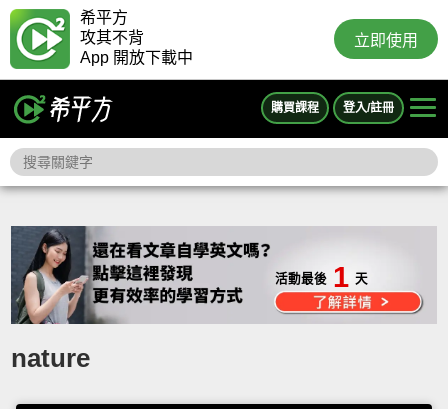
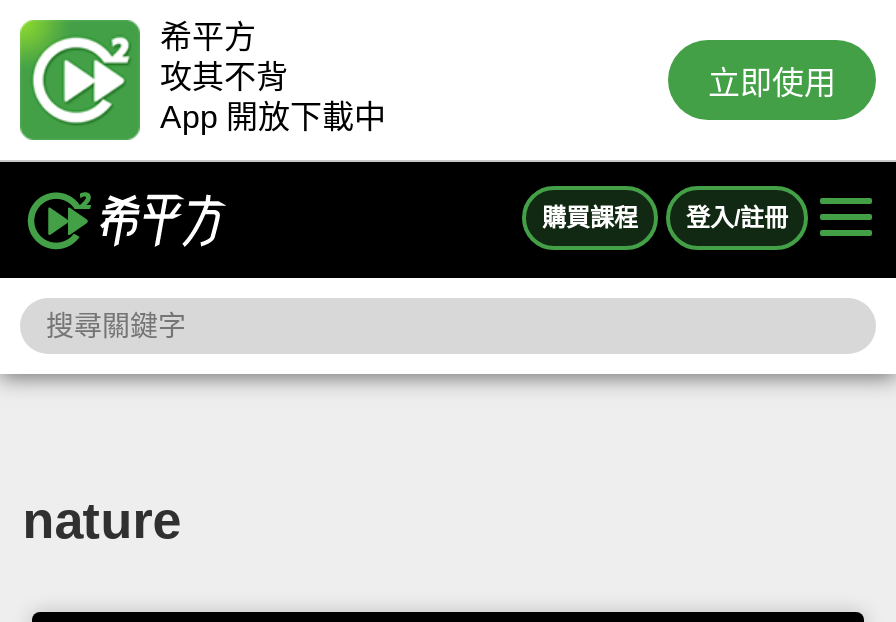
- 活動最後 1 天
